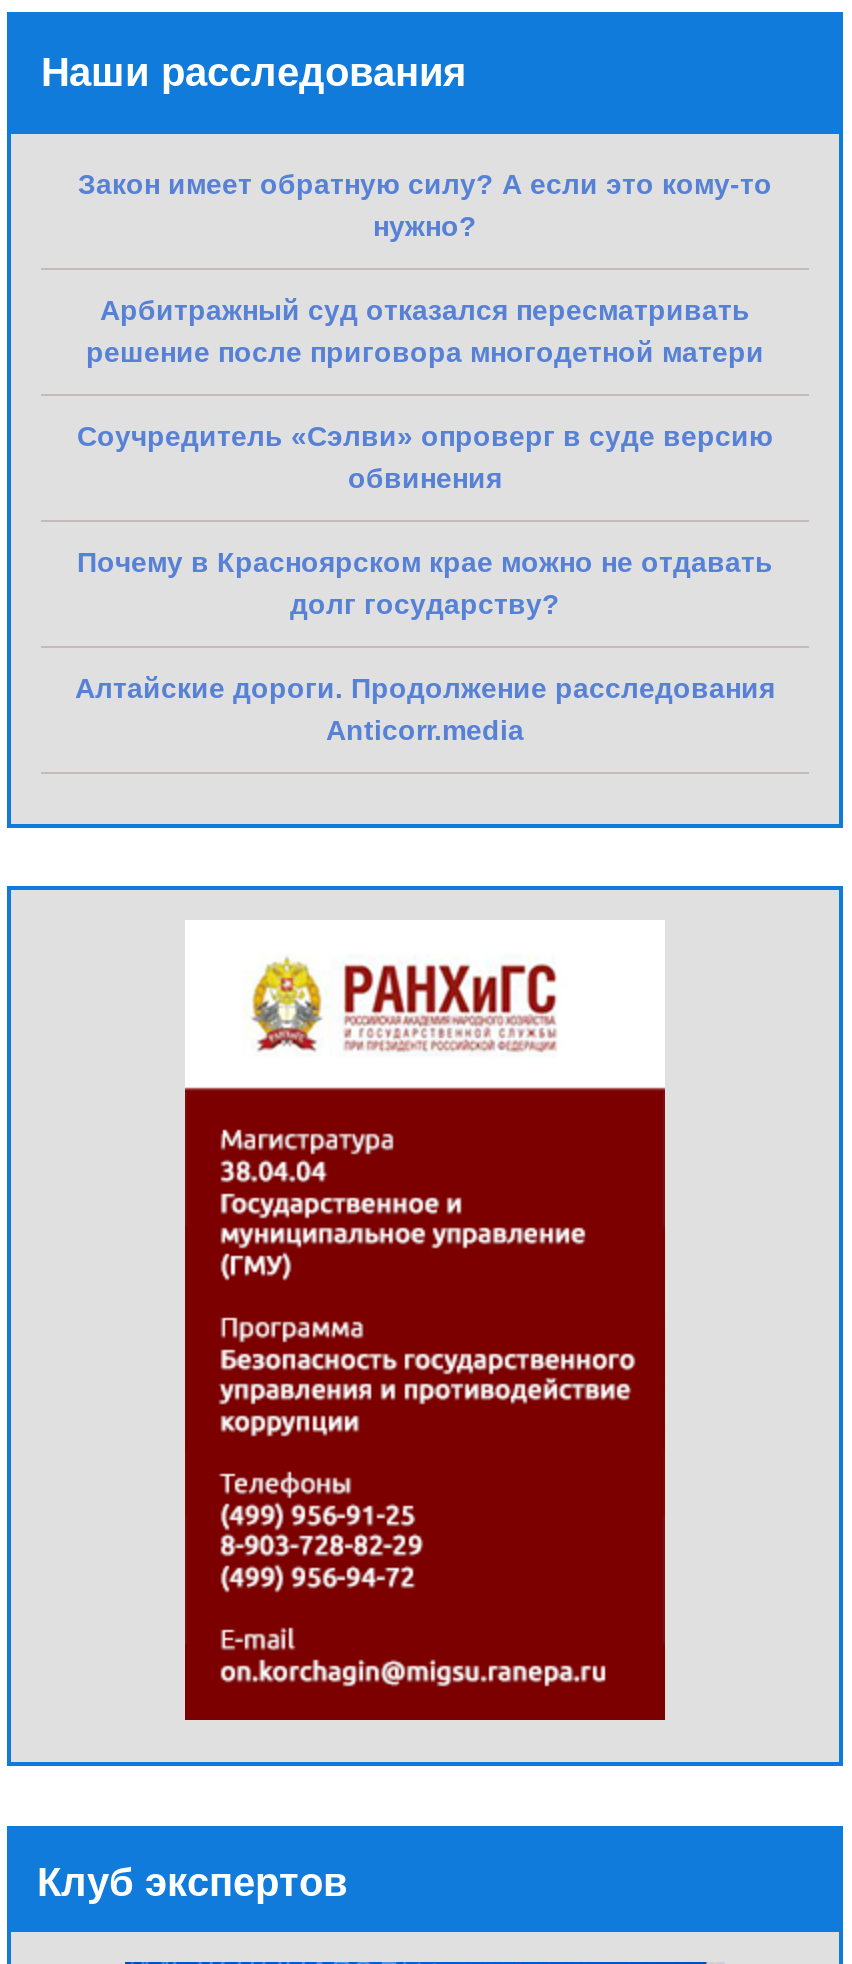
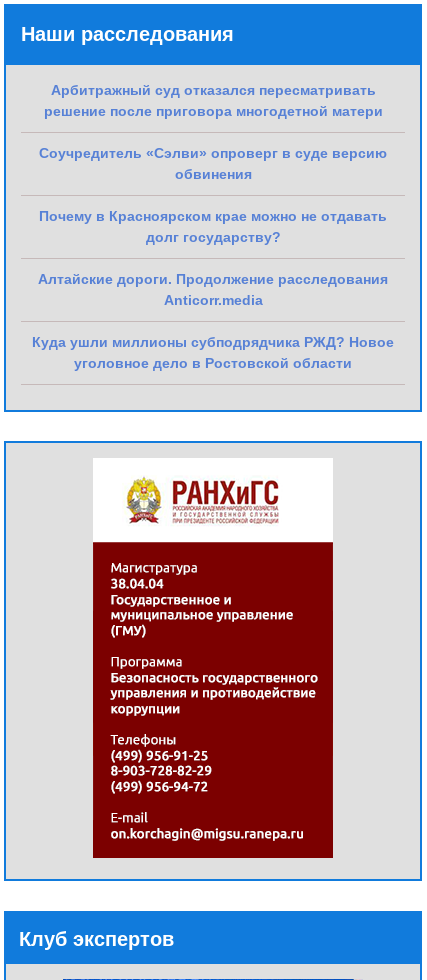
- Закон имеет обратную силу? А если это кому-то
- нужно?

moved up: Арбитражный суд отказался пересматривать | решение после приговора многодетной матери | Соучредитель «Сэлви» опроверг в суде версию | обвинения | Почему в Красноярском крае можно не отдавать | долг государству? | Алтайские дороги. Продолжение расследования | Anticorr.media

+ Куда ушли миллионы субподрядчика РЖД? Новое
+ уголовное дело в Ростовской области
